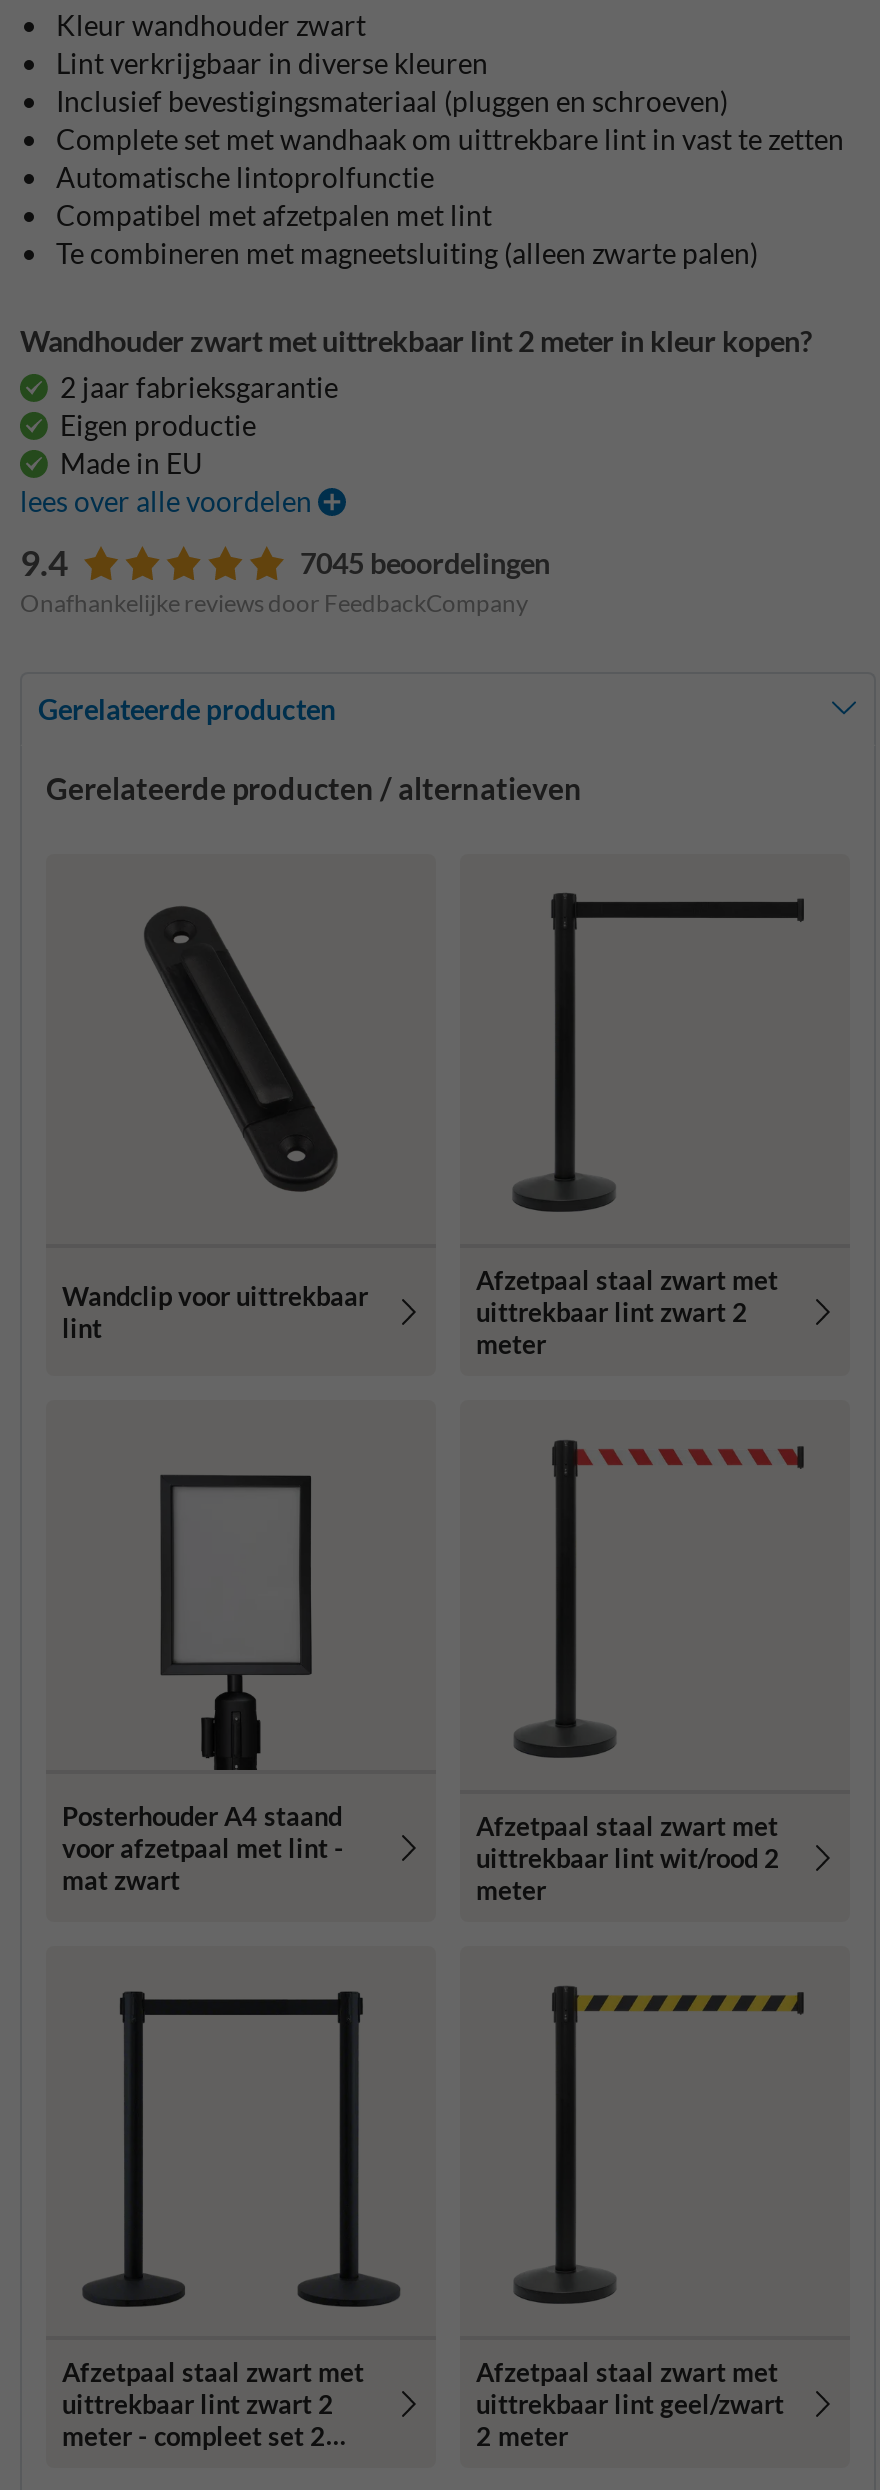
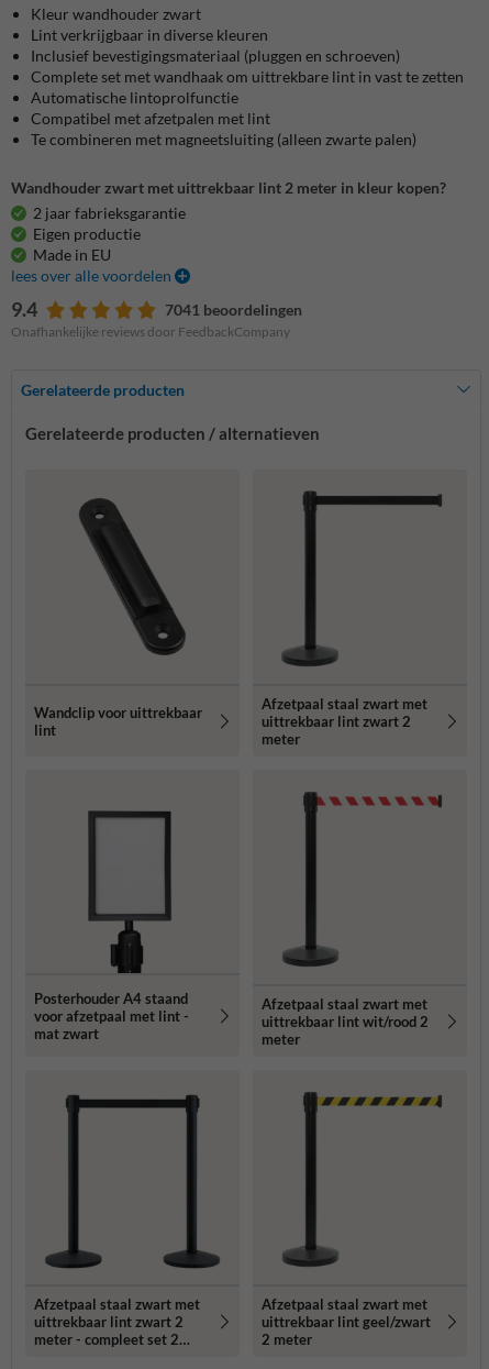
- 7045 beoordelingen
+ 7041 beoordelingen
